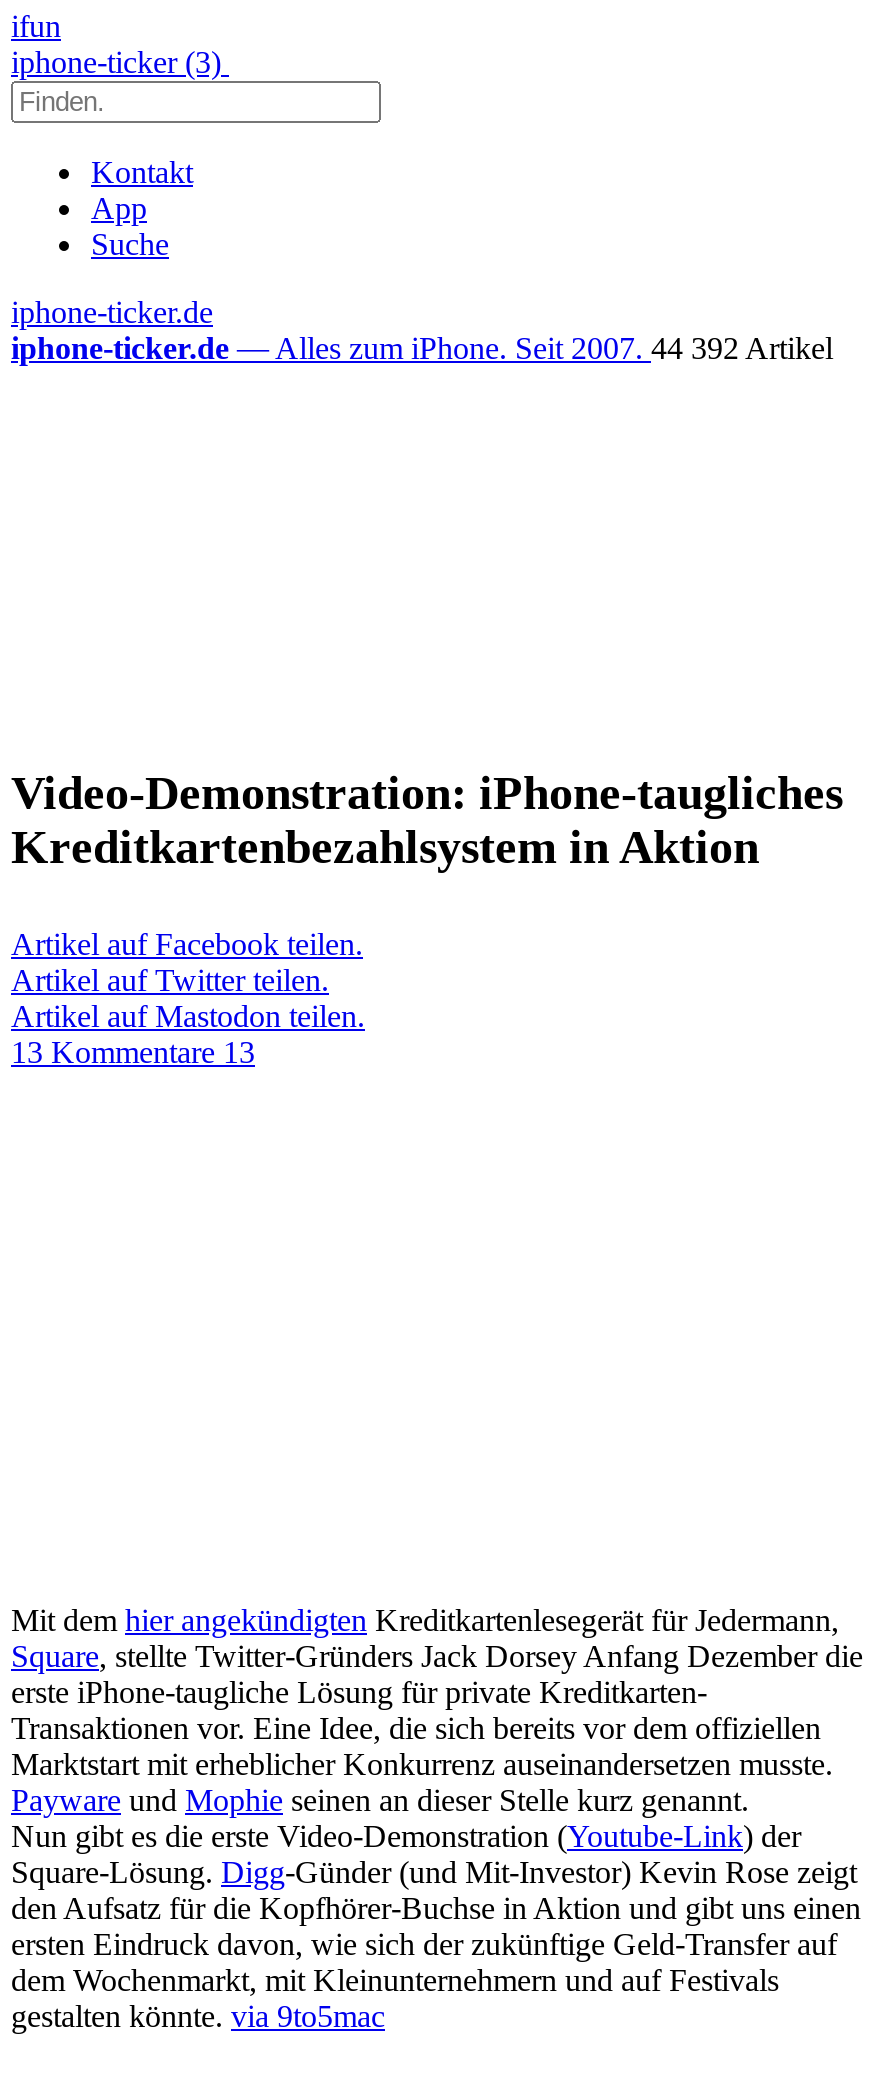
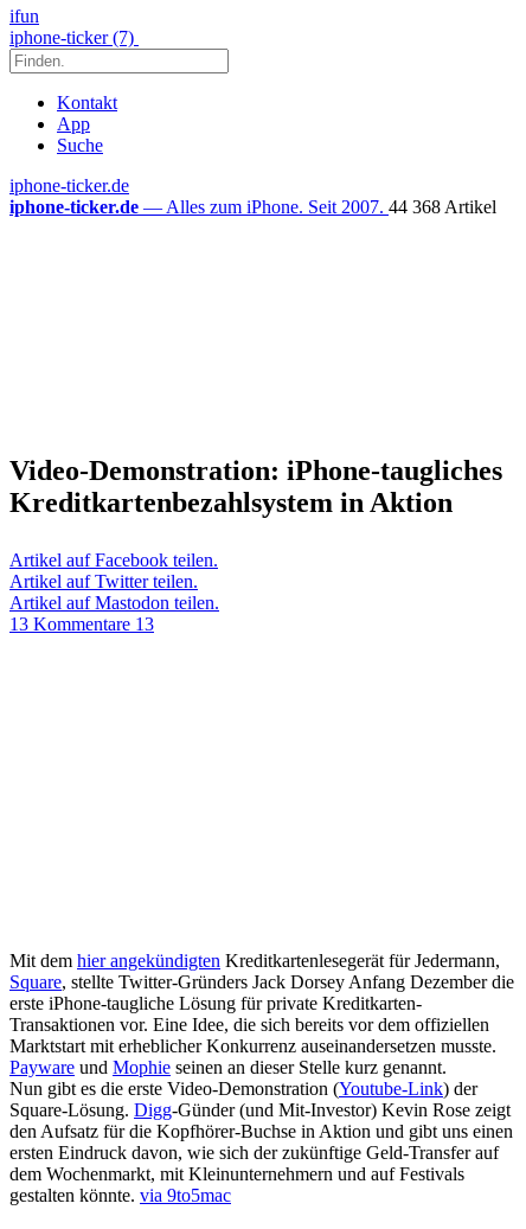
- iphone-ticker (3)
+ iphone-ticker (7)

- iphone-ticker.de — Alles zum iPhone. Seit 2007. 44 392 Artikel
+ iphone-ticker.de — Alles zum iPhone. Seit 2007. 44 368 Artikel
